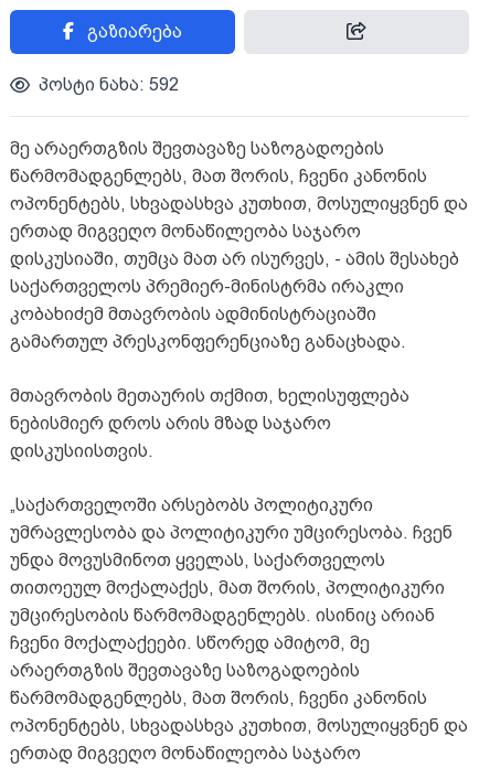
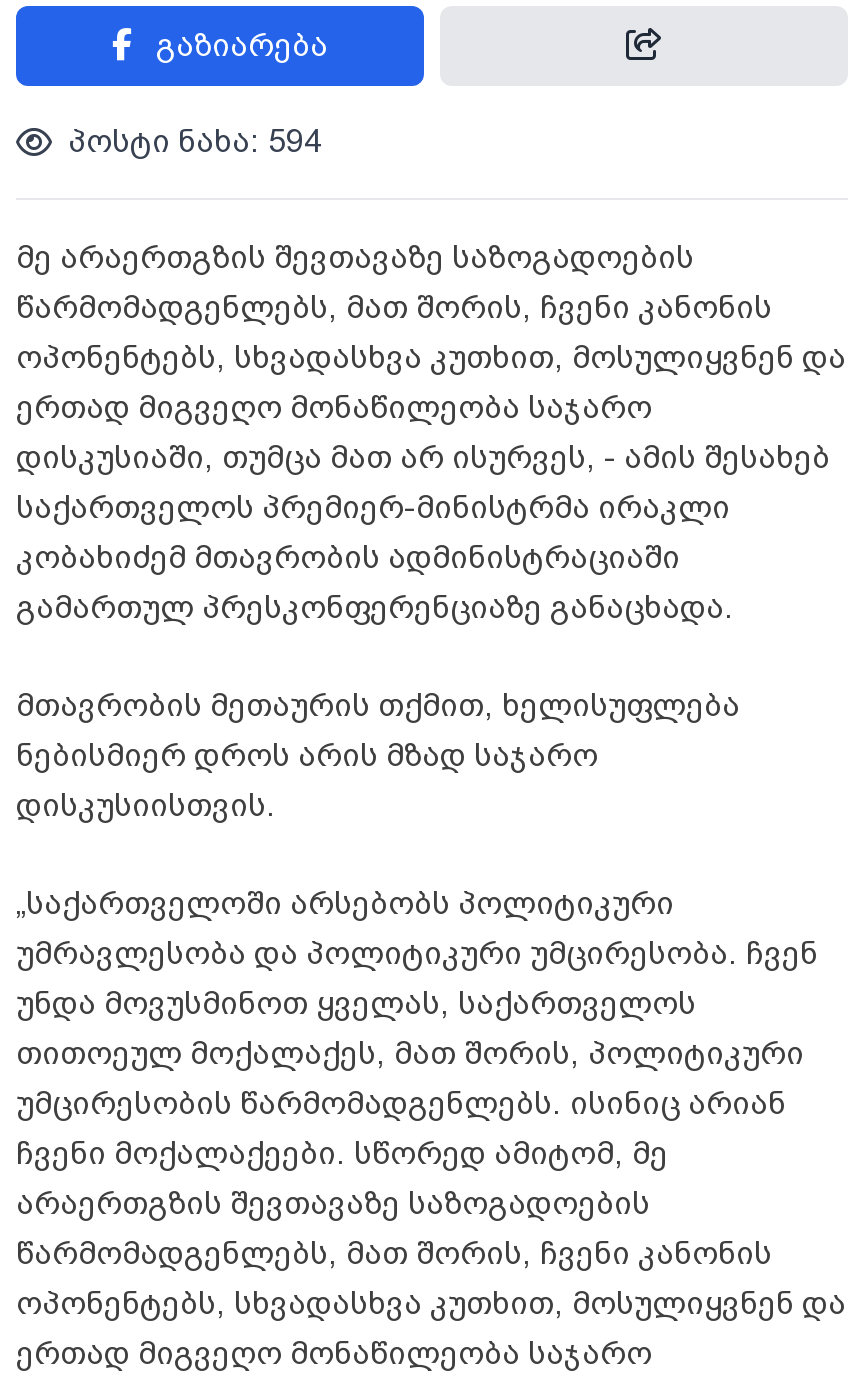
- პოსტი ნახა: 592
+ პოსტი ნახა: 594
